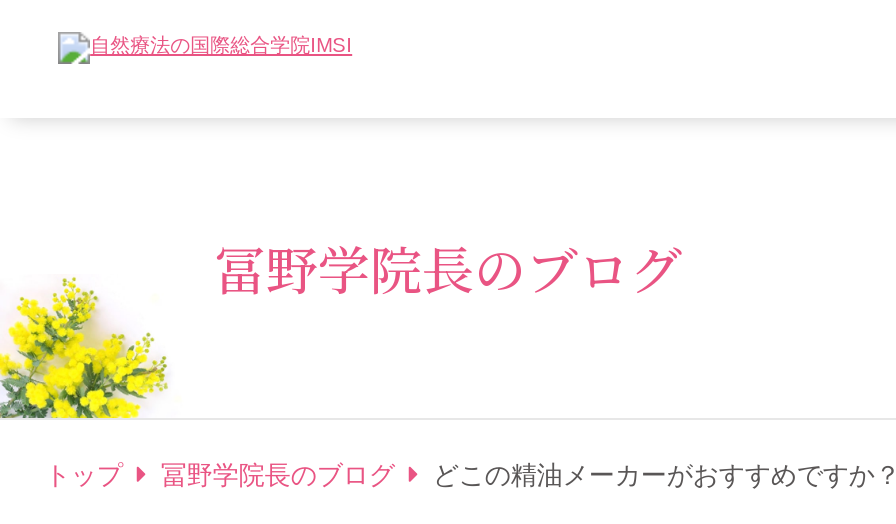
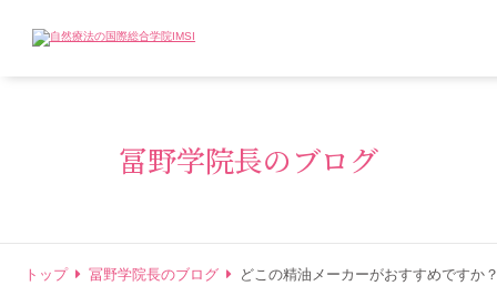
- [image]
